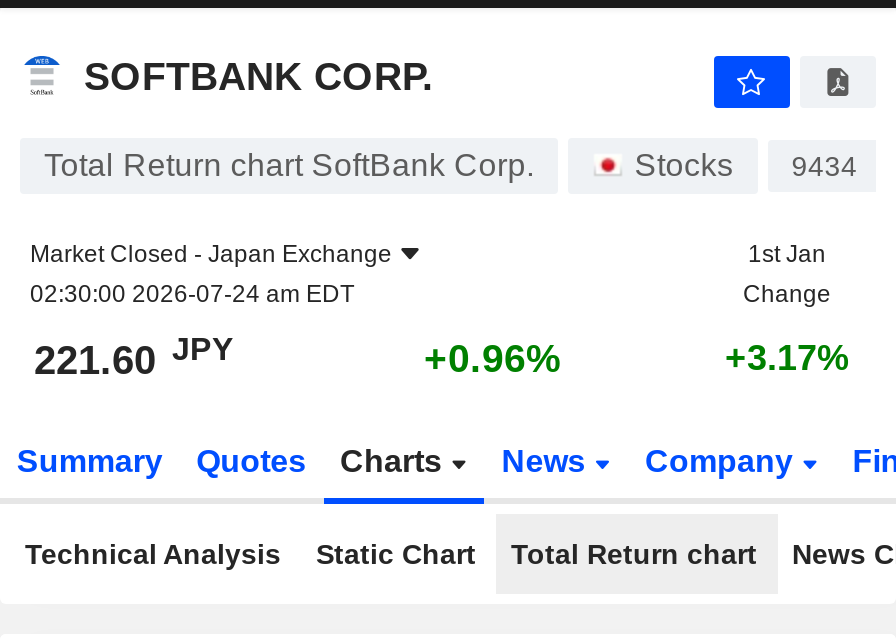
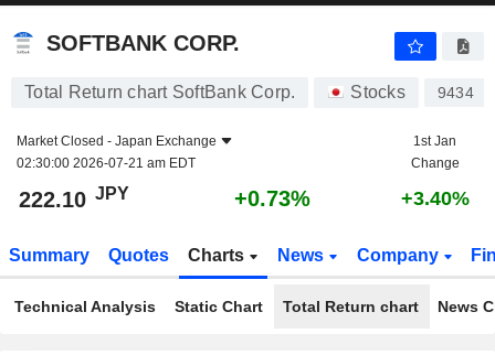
- 02:30:00 2026-07-24 am EDT
+ 02:30:00 2026-07-21 am EDT

- 221.60 JPY
+ 222.10 JPY

- +0.96%
+ +0.73%

- +3.17%
+ +3.40%
